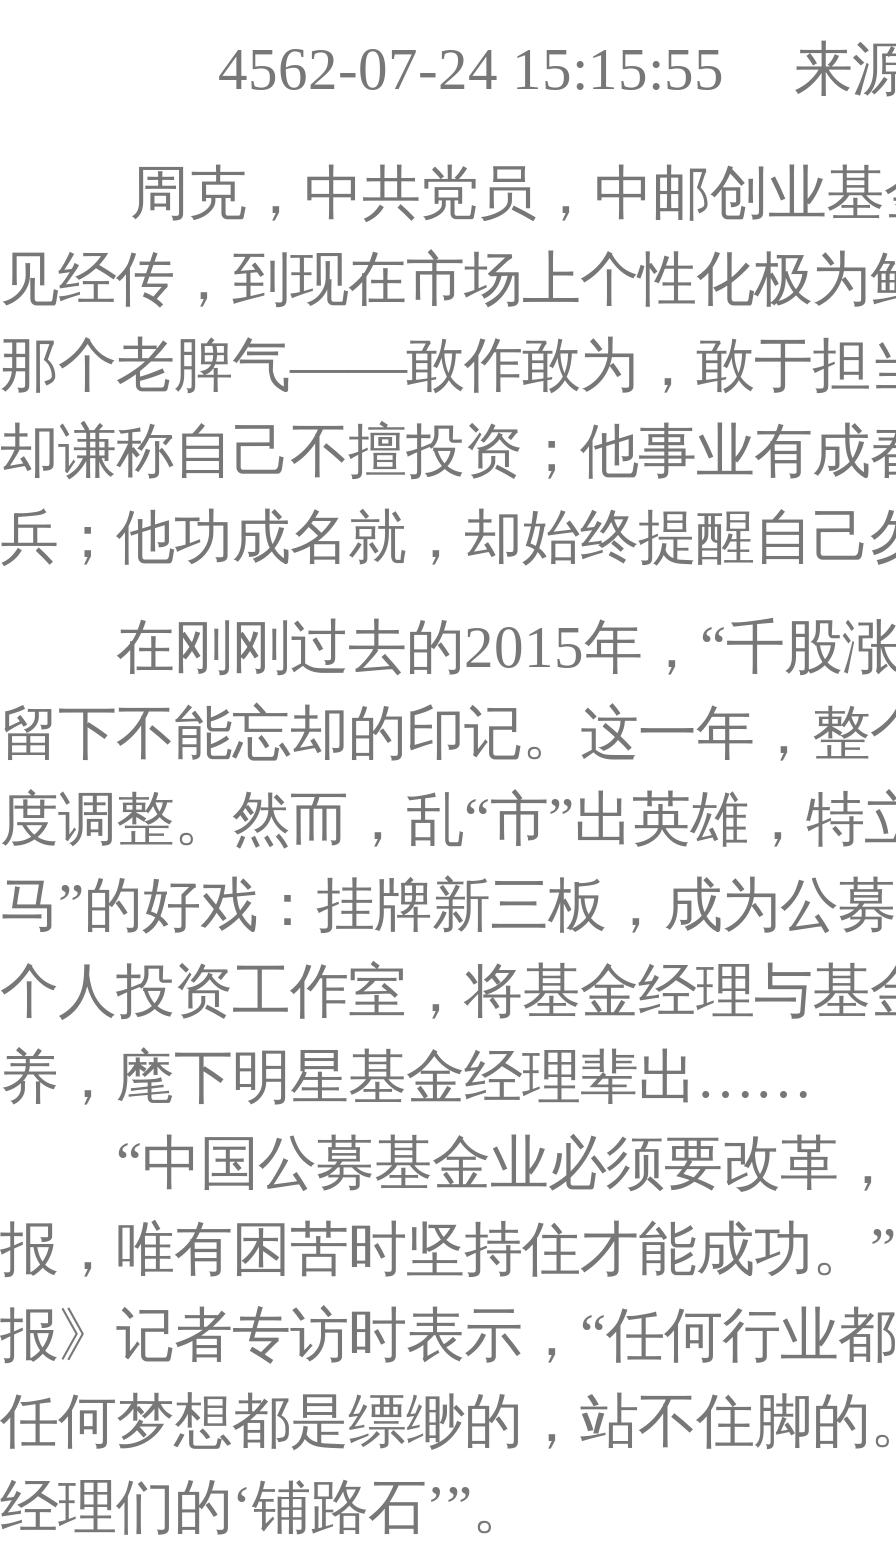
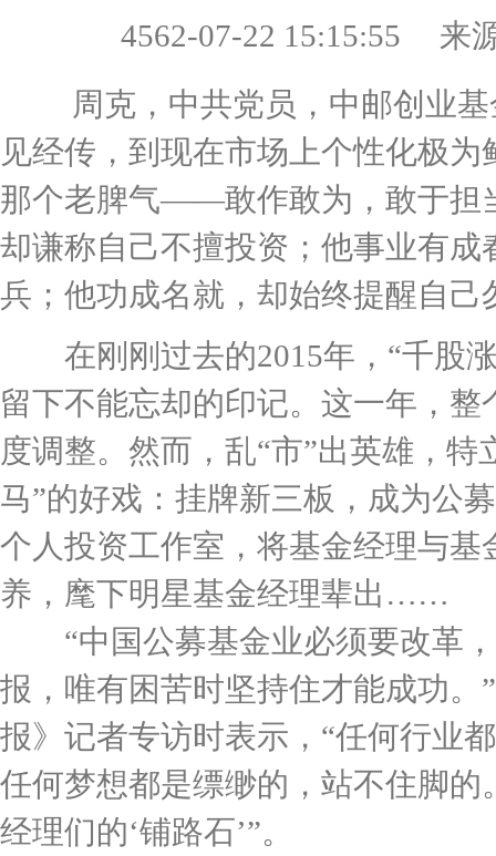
- 4562-07-24 15:15:55
+ 4562-07-22 15:15:55
